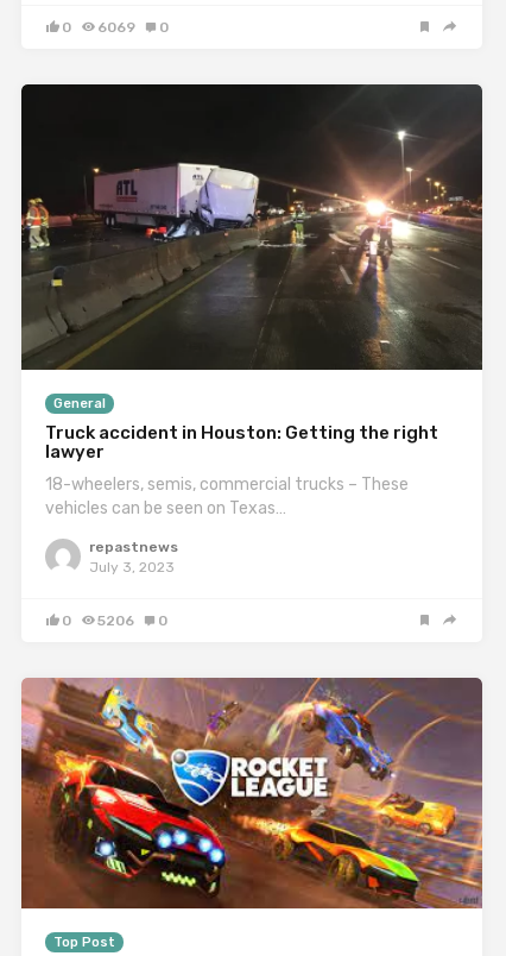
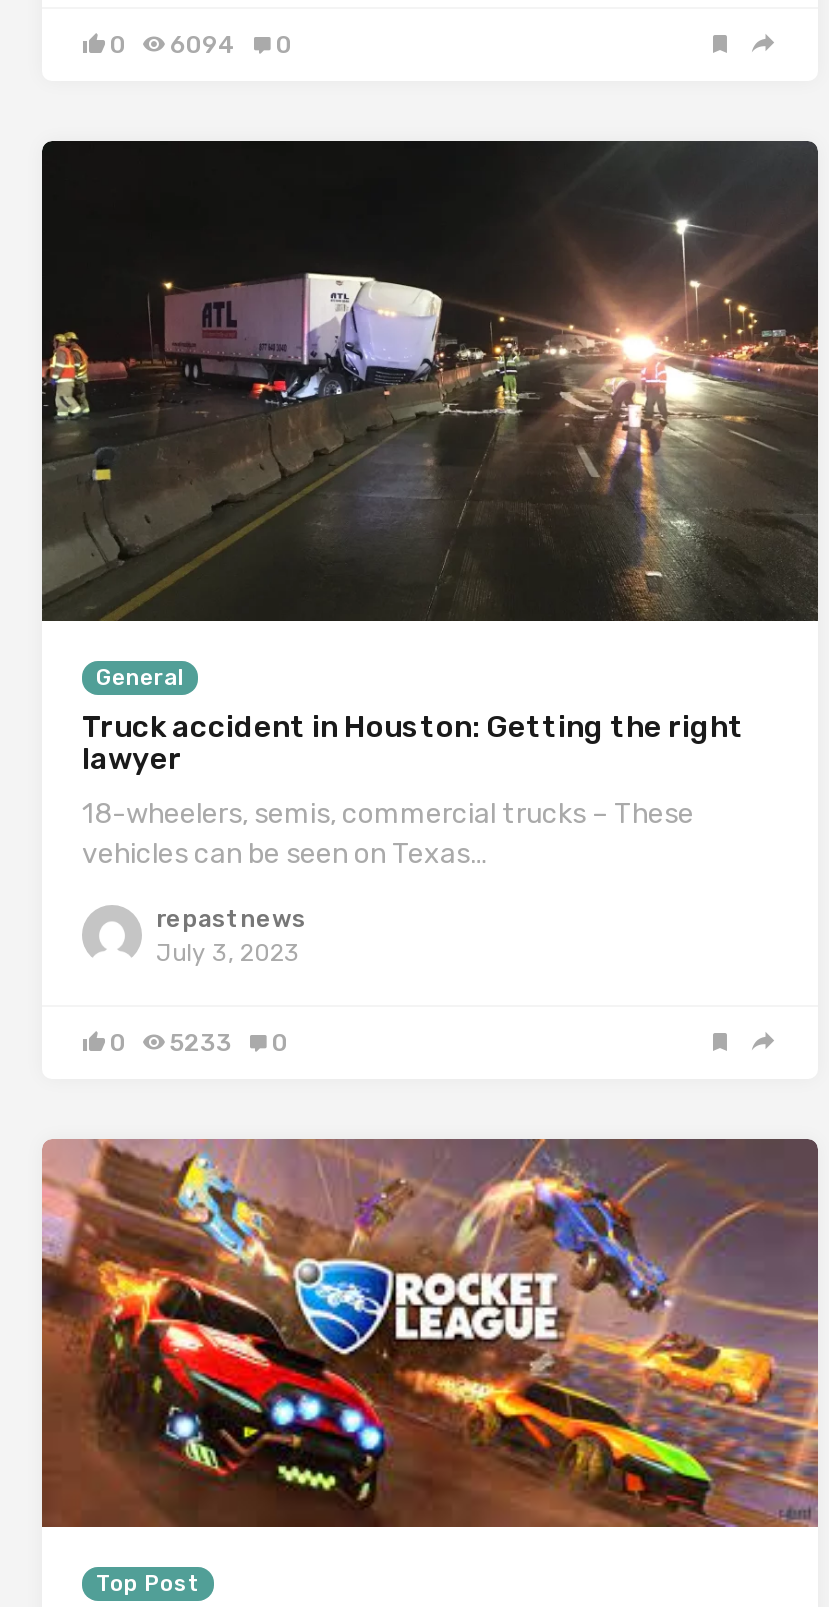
- 0 6069 0
+ 0 6094 0

- 0 5206 0
+ 0 5233 0
